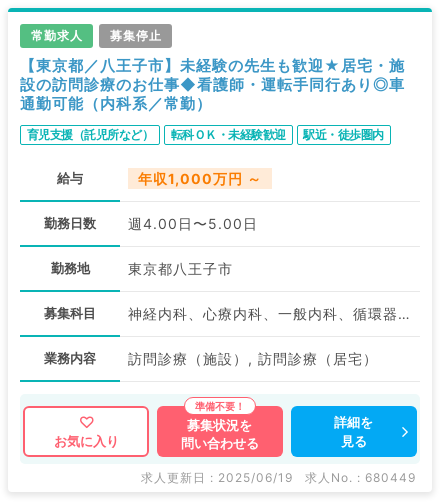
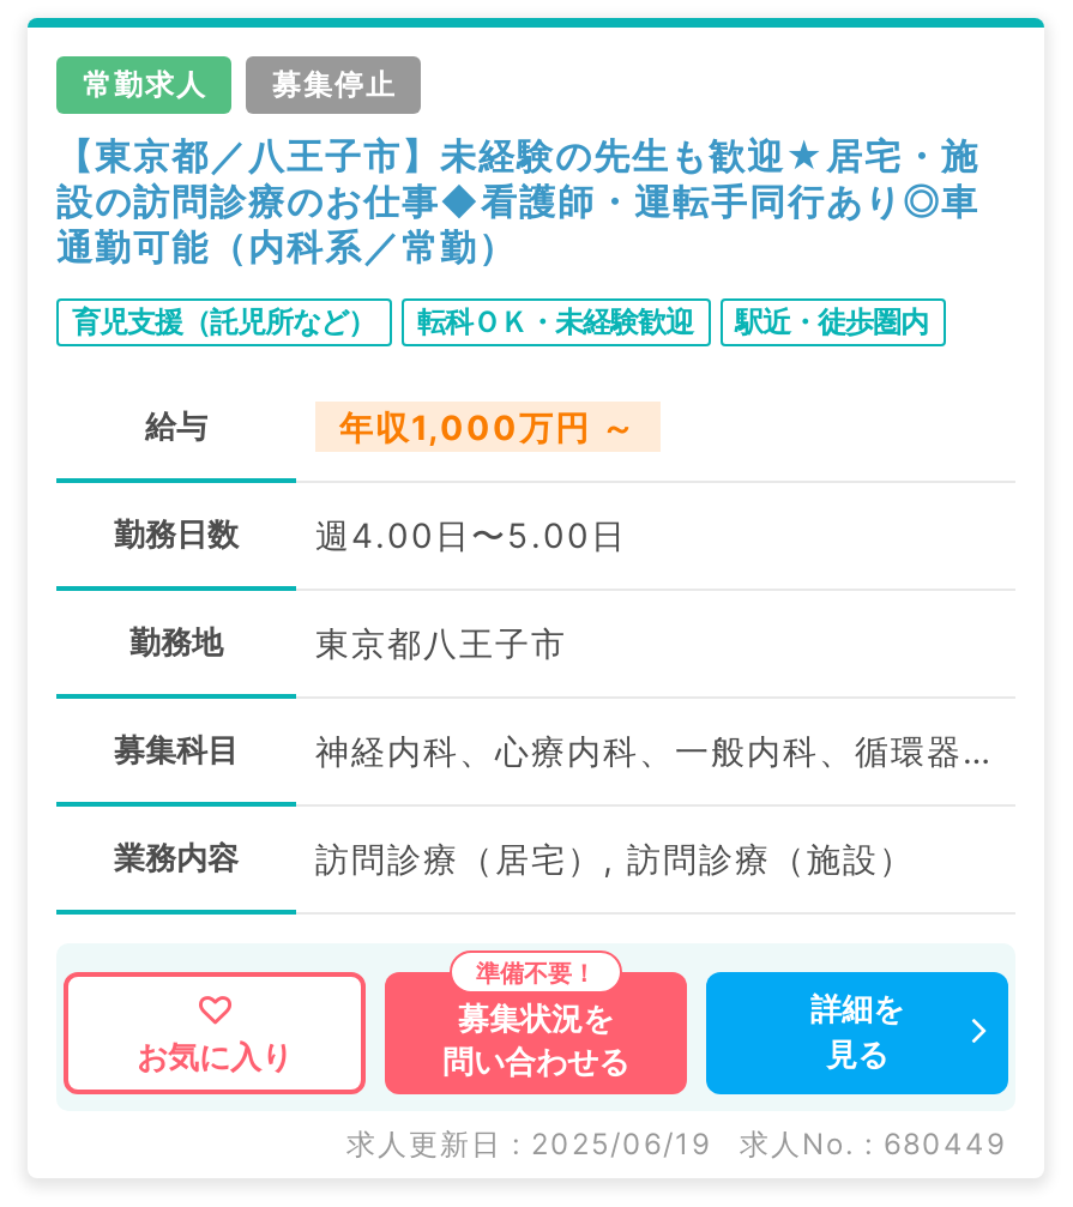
- 訪問診療（施設）, 訪問診療（居宅）
+ 訪問診療（居宅）, 訪問診療（施設）
